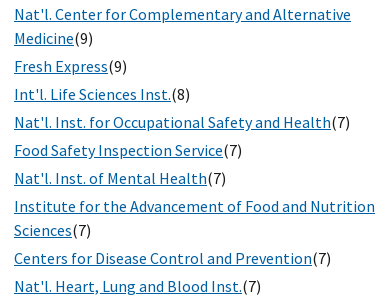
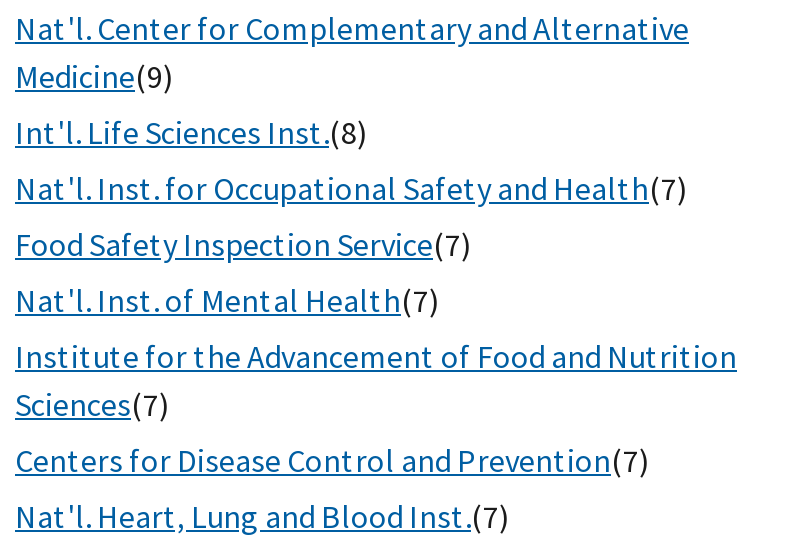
- Fresh Express(9)
